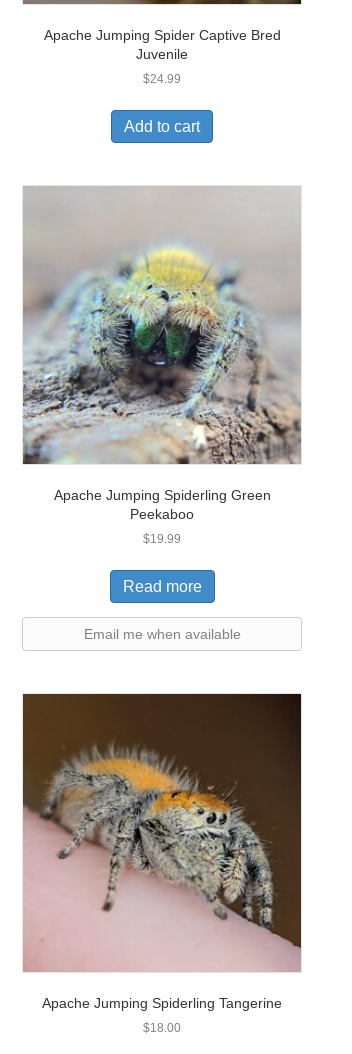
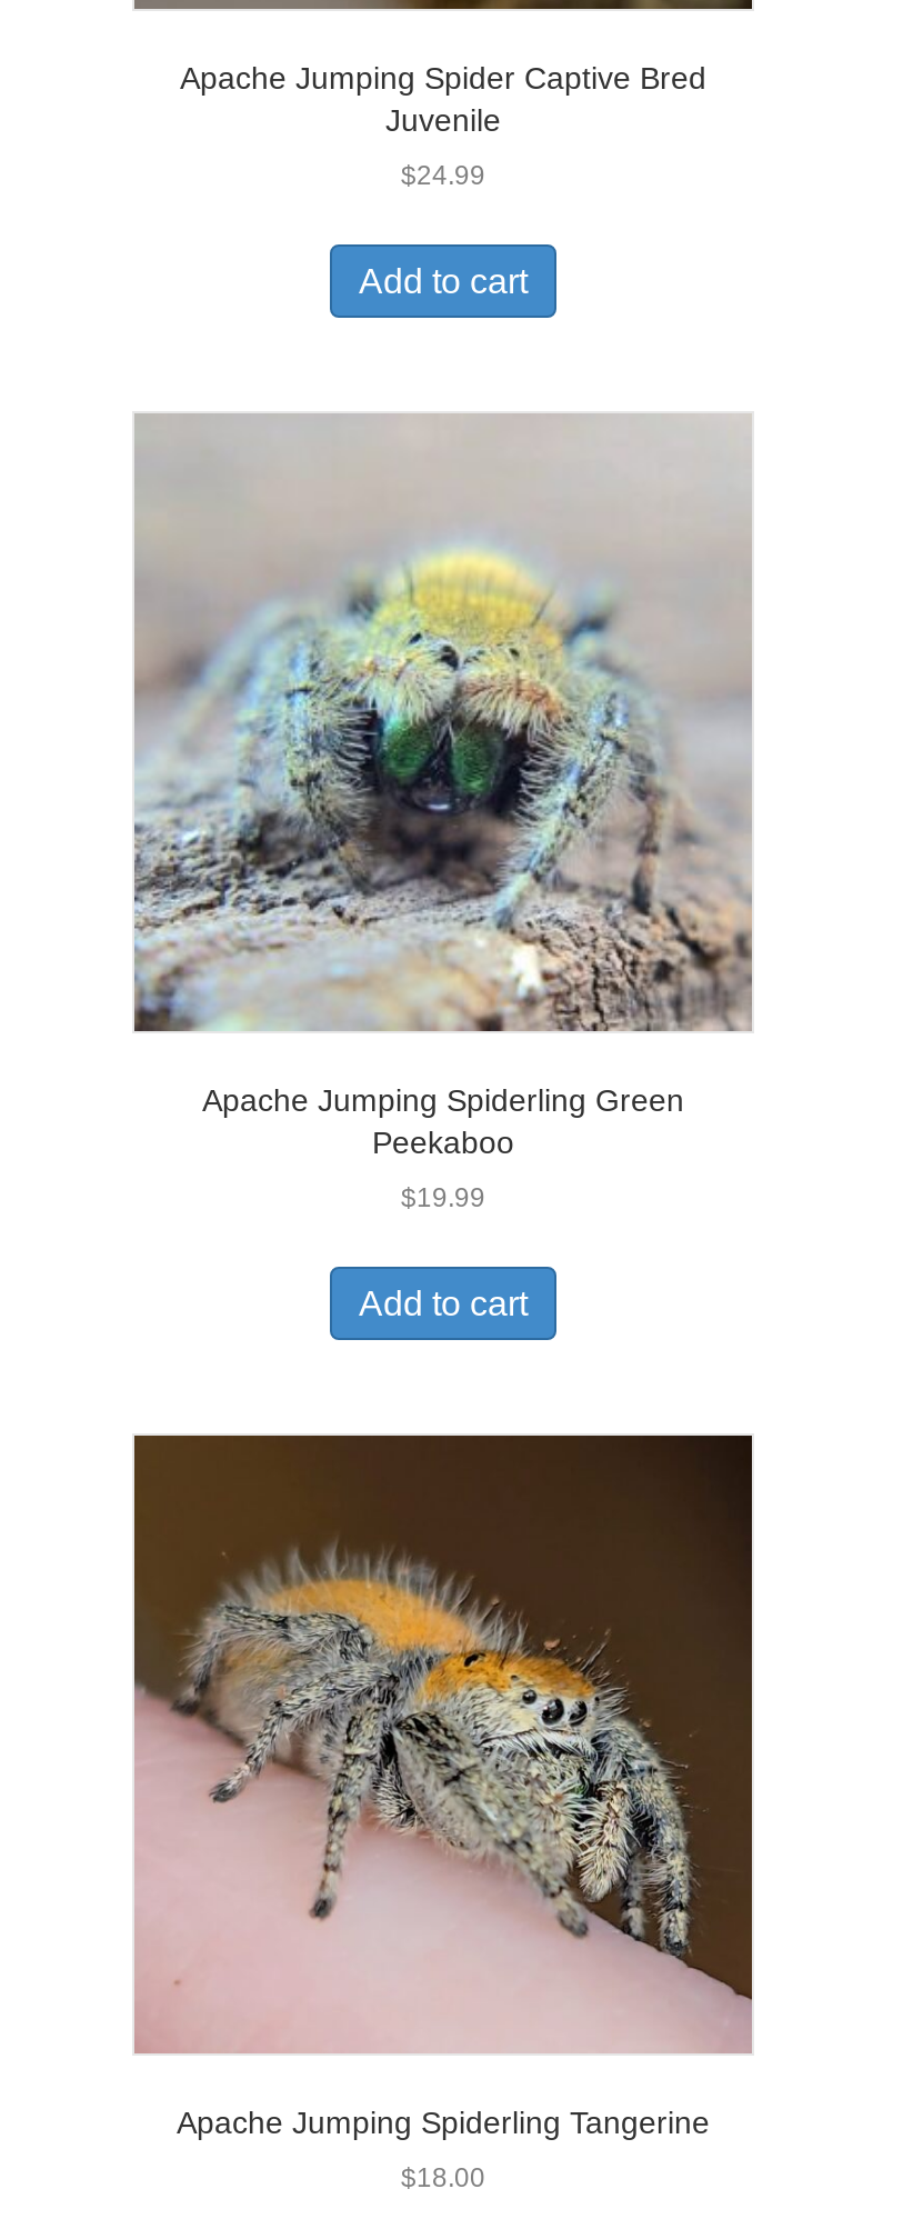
- Read more
- Email me when available
+ Add to cart
